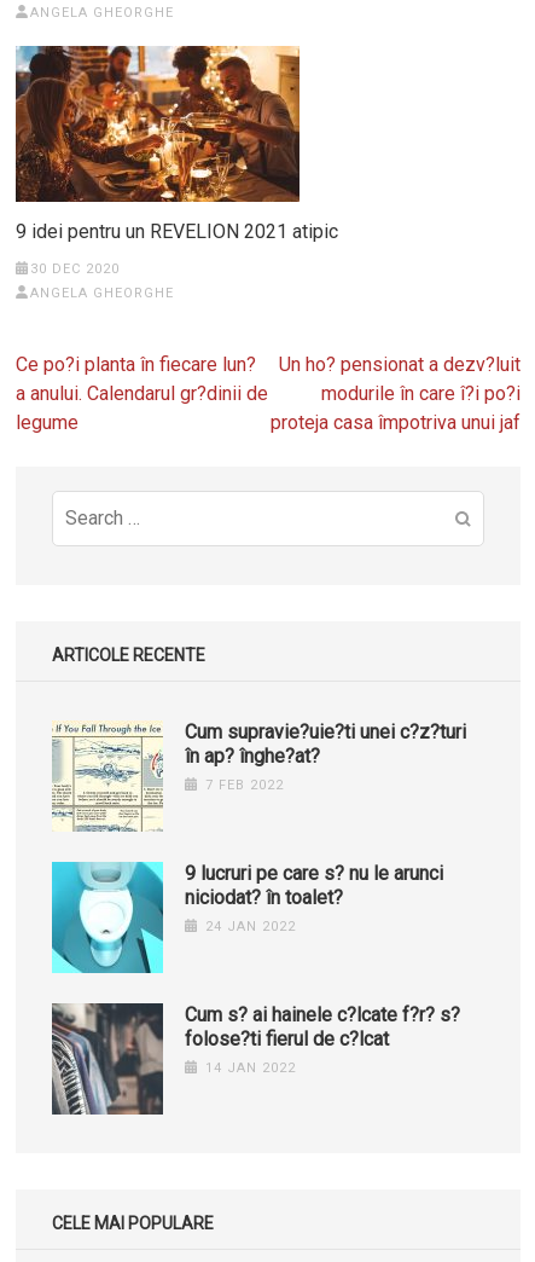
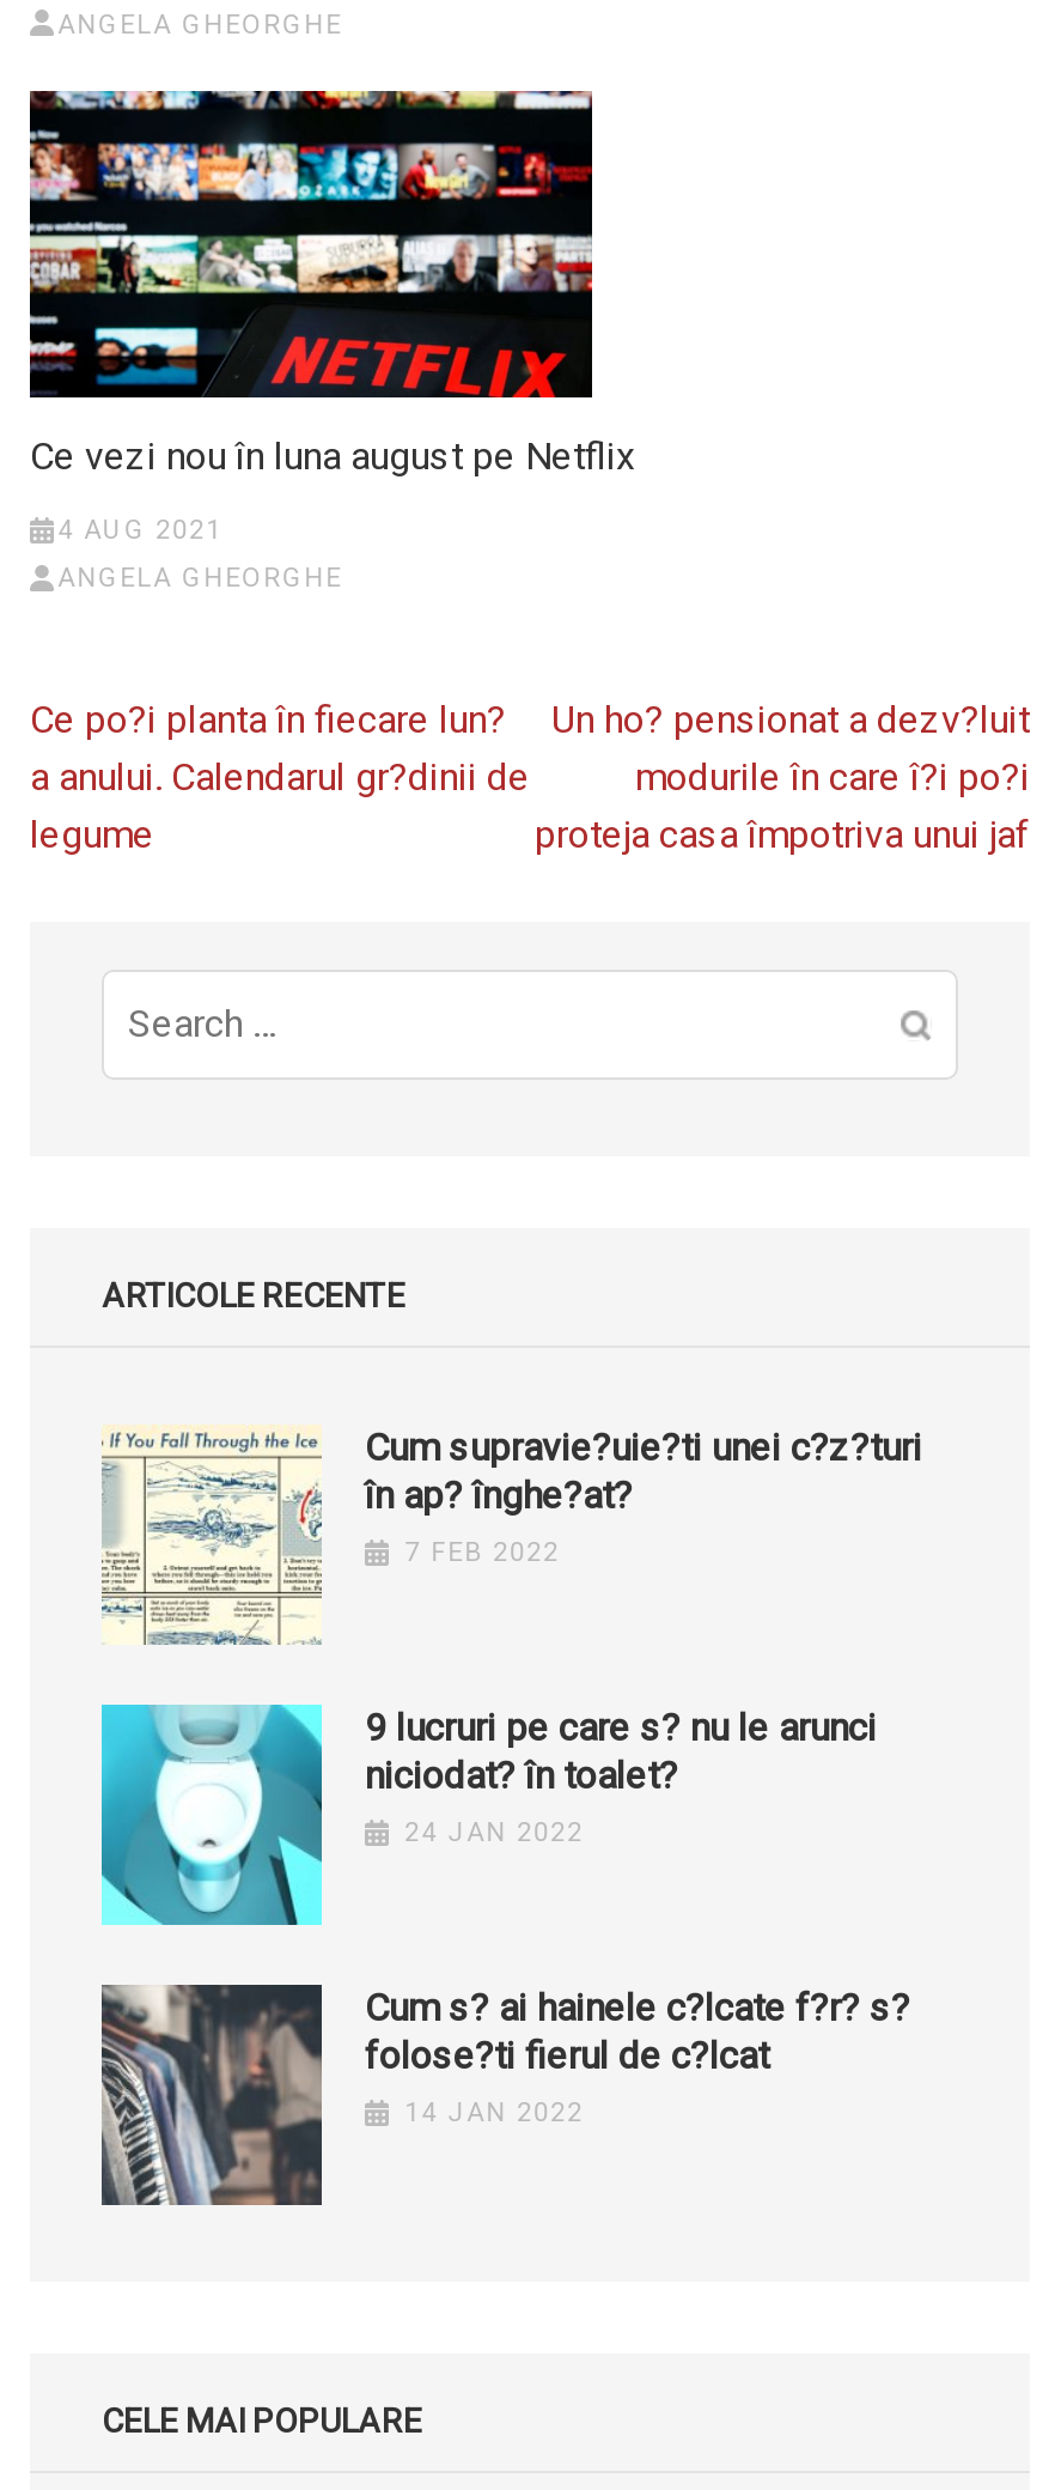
- [image]
- 9 idei pentru un REVELION 2021 atipic
+ [image]
+ Ce vezi nou în luna august pe Netflix

- 30 DEC 2020
+ 4 AUG 2021
